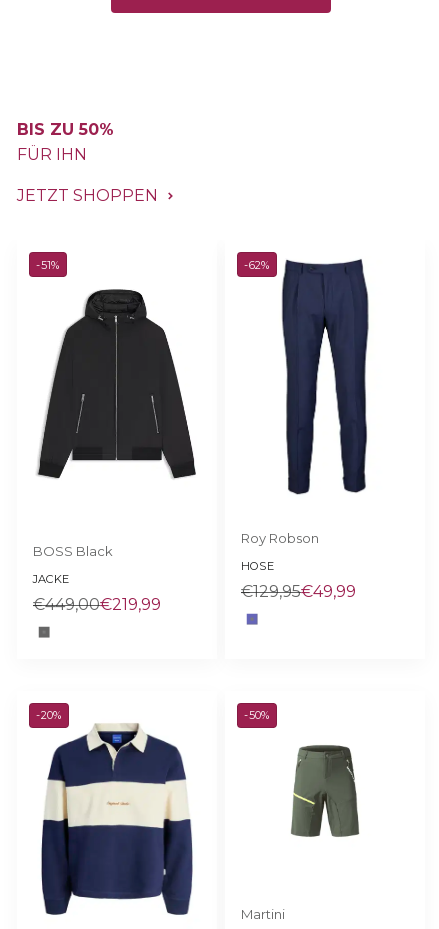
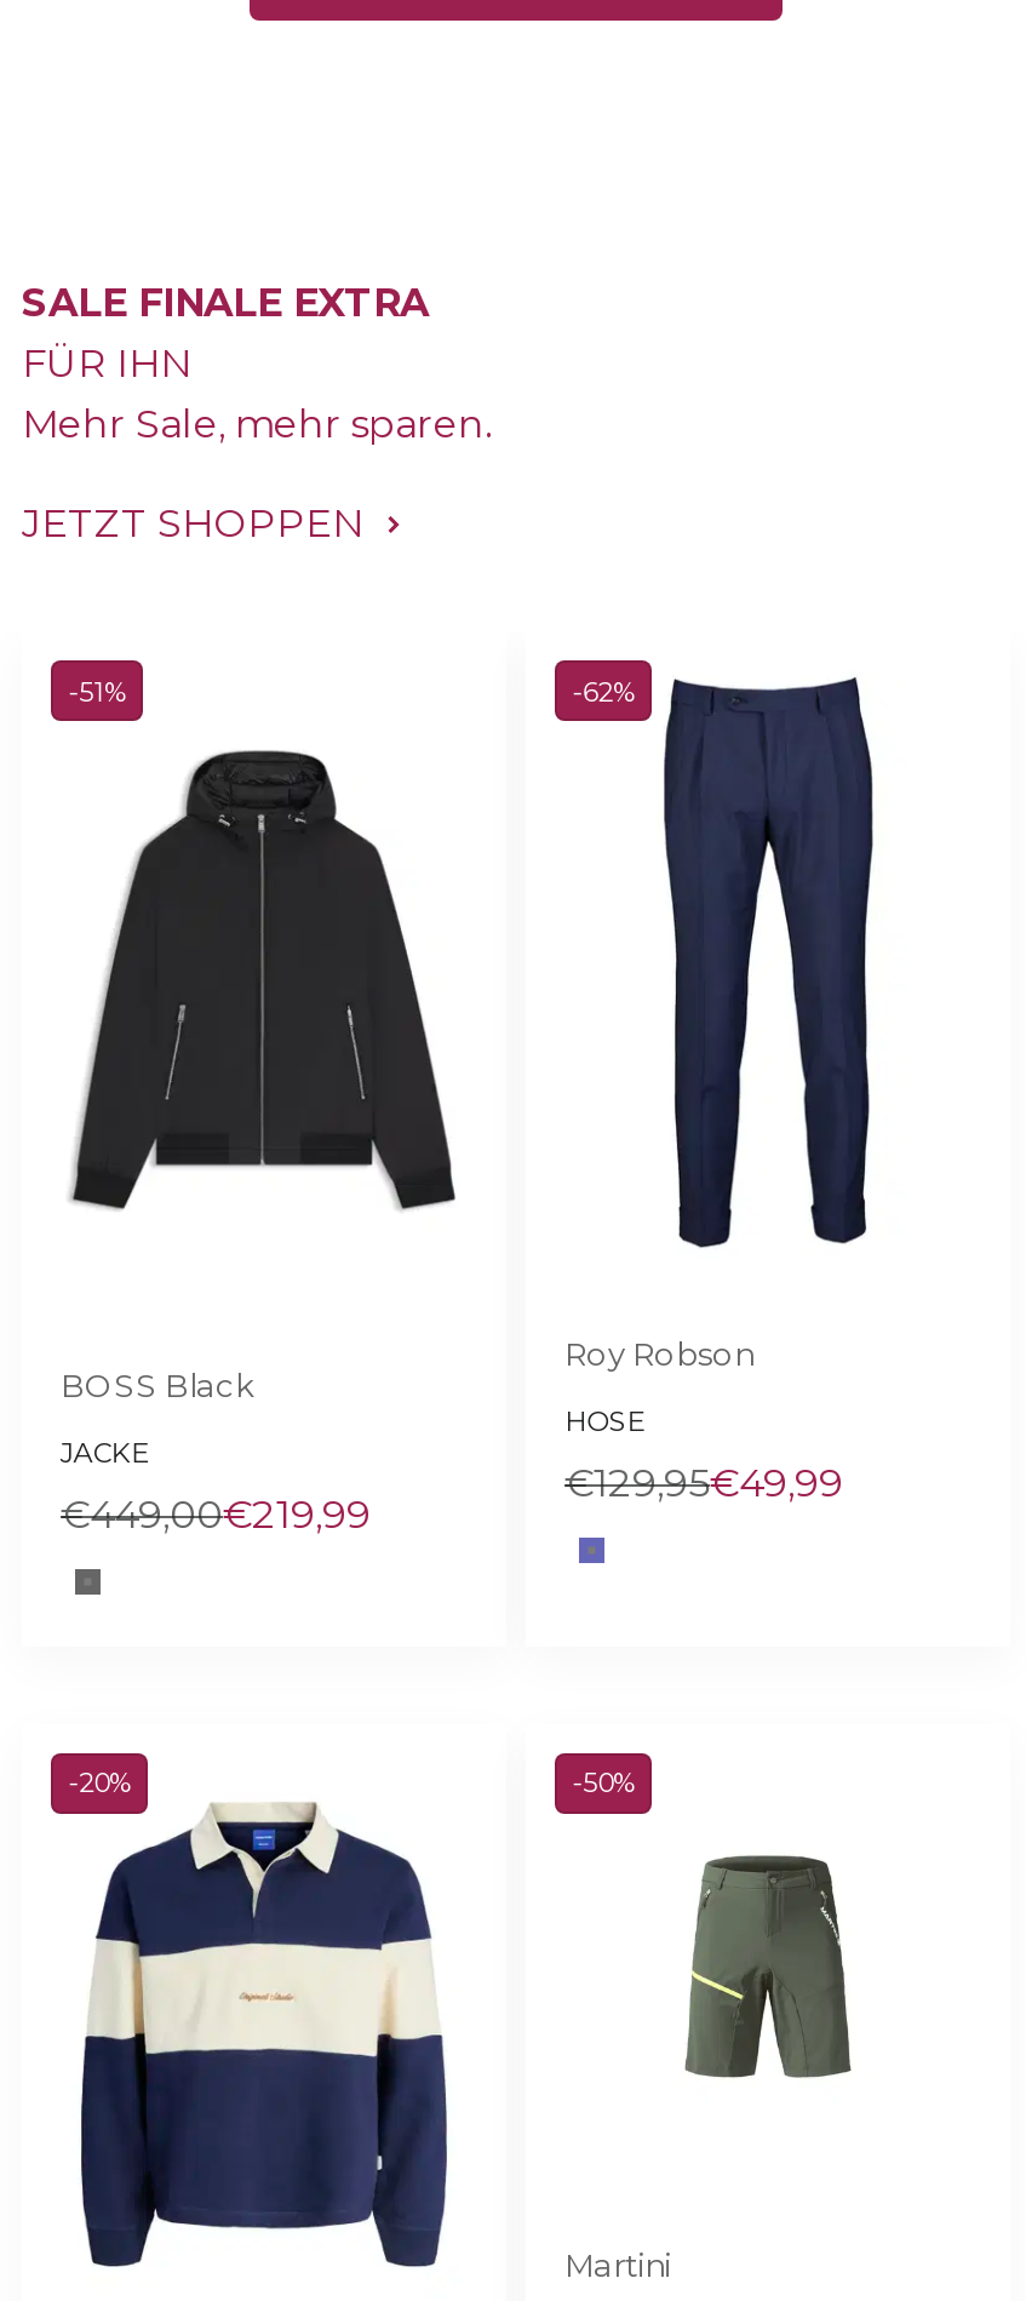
- BIS ZU 50%
+ SALE FINALE EXTRA
+ Mehr Sale, mehr sparen.
